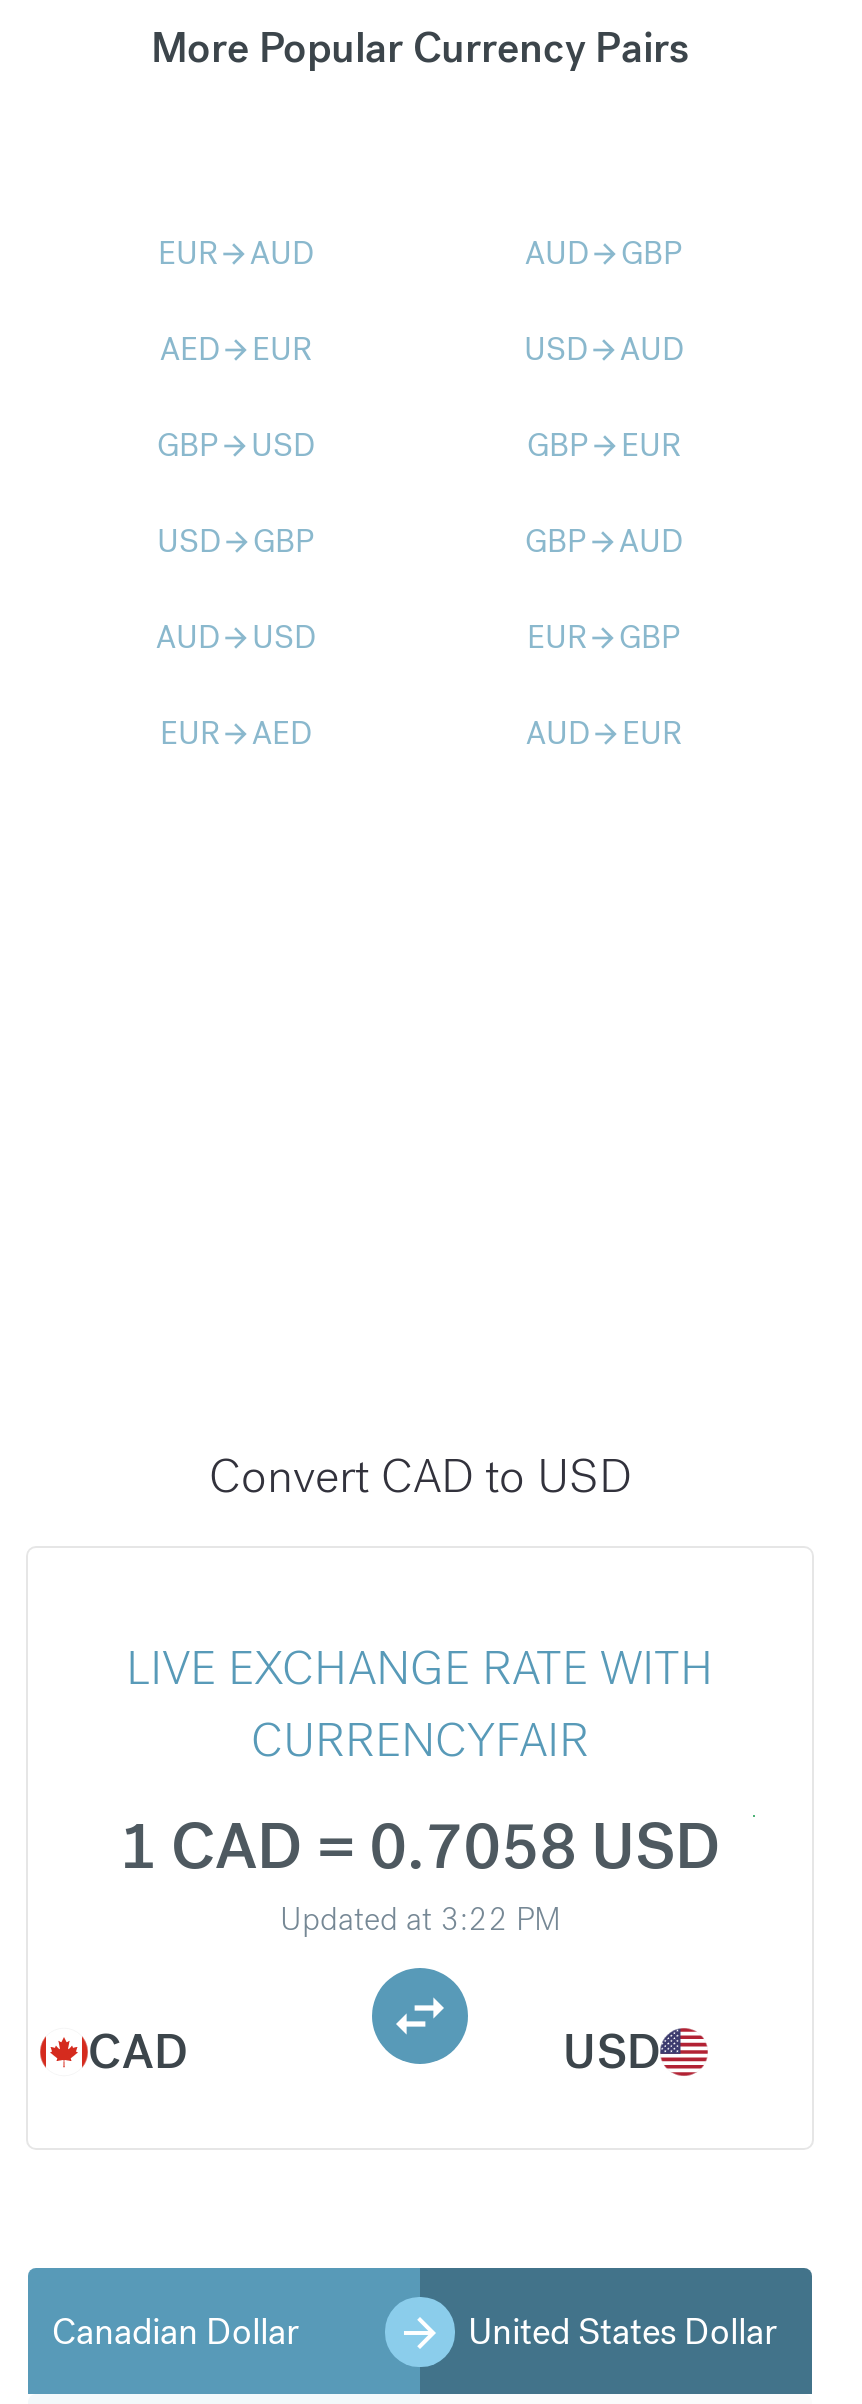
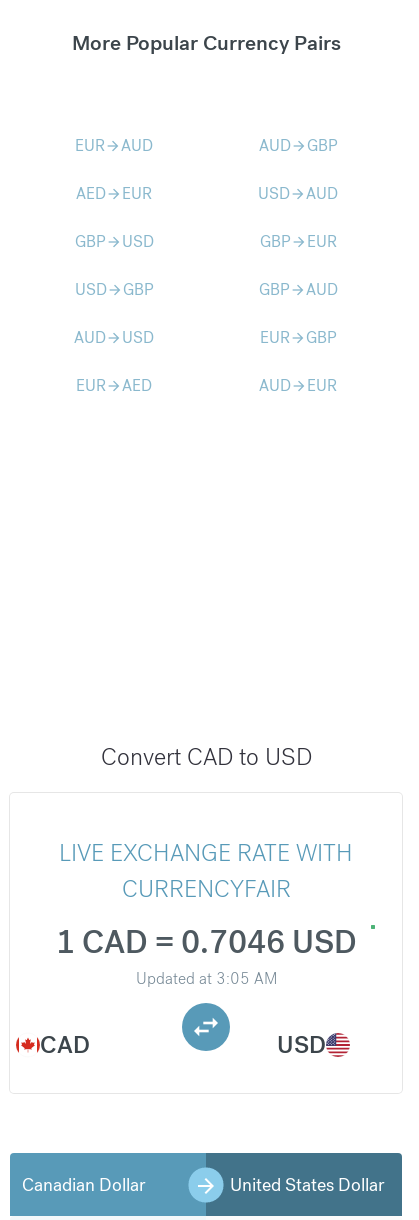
- 1 CAD = 0.7058 USD
+ 1 CAD = 0.7046 USD

- Updated at 3:22 PM
+ Updated at 3:05 AM
